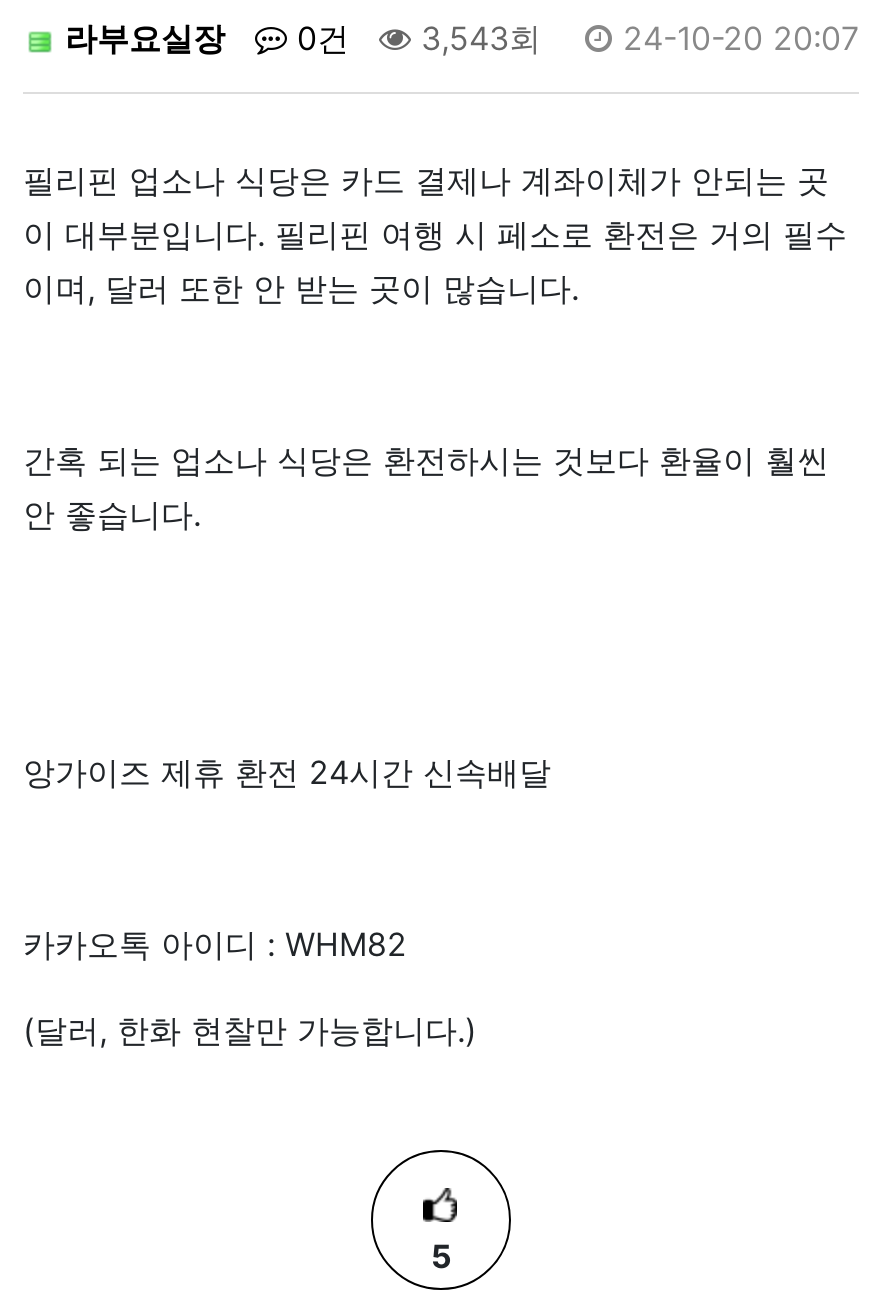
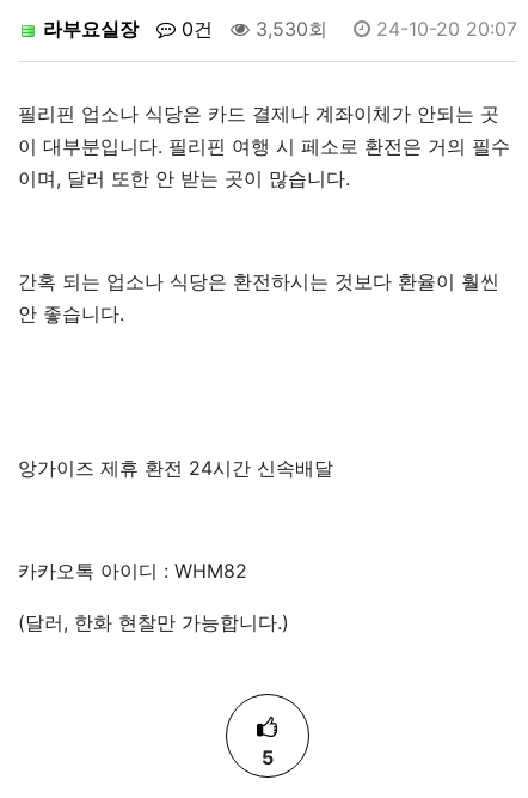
- 라부요실장 0건 3,543회 24-10-20 20:07
+ 라부요실장 0건 3,530회 24-10-20 20:07
